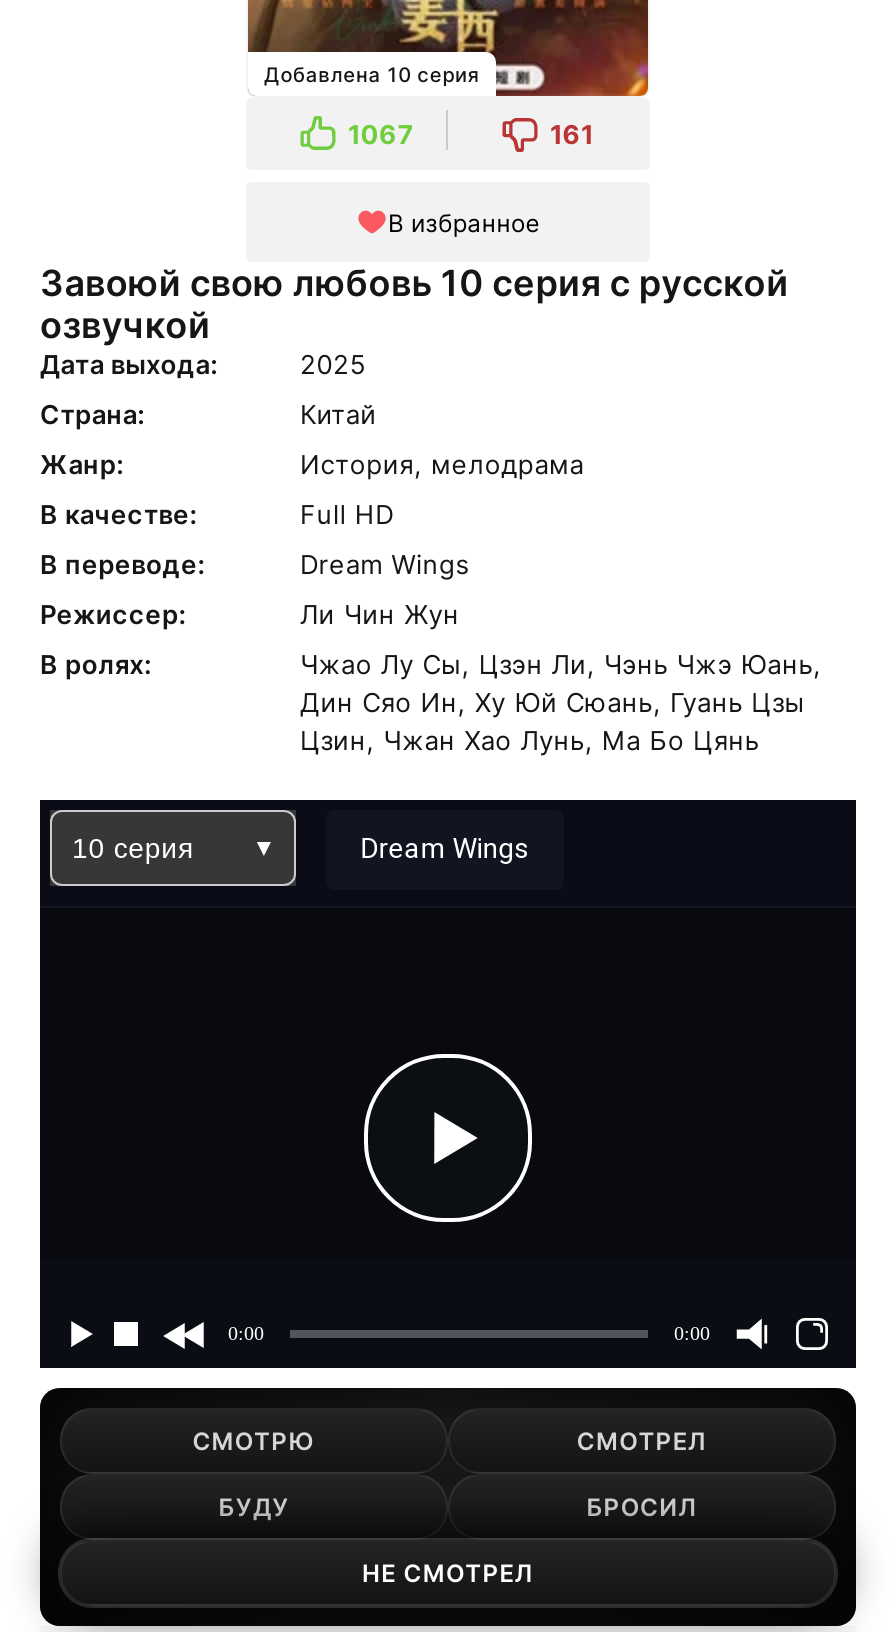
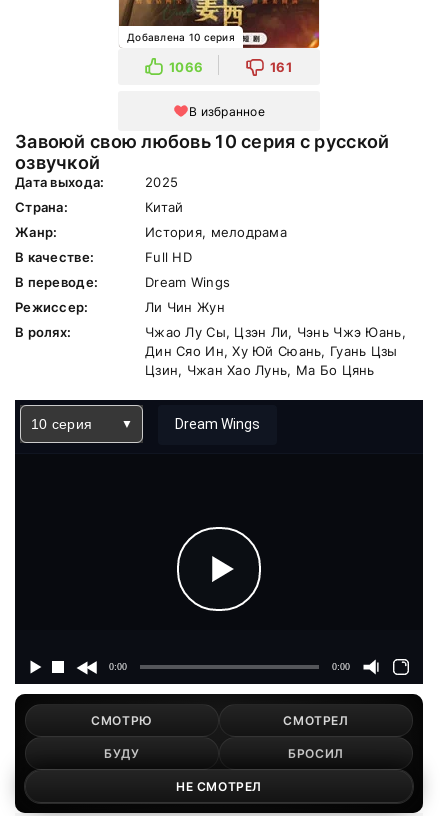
- 1067
+ 1066
